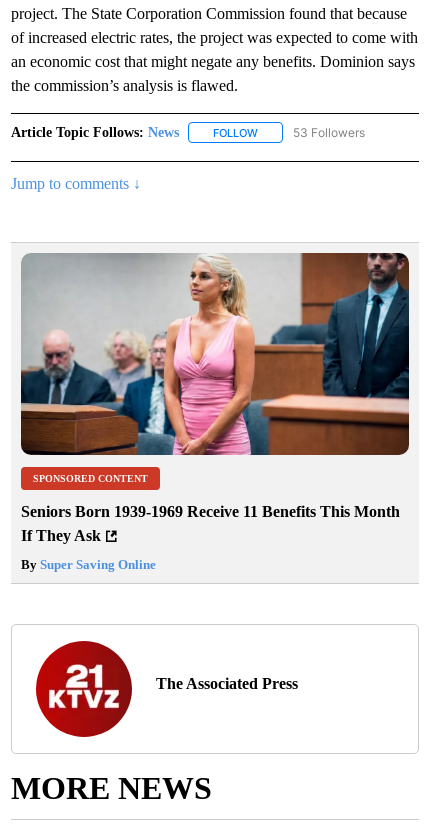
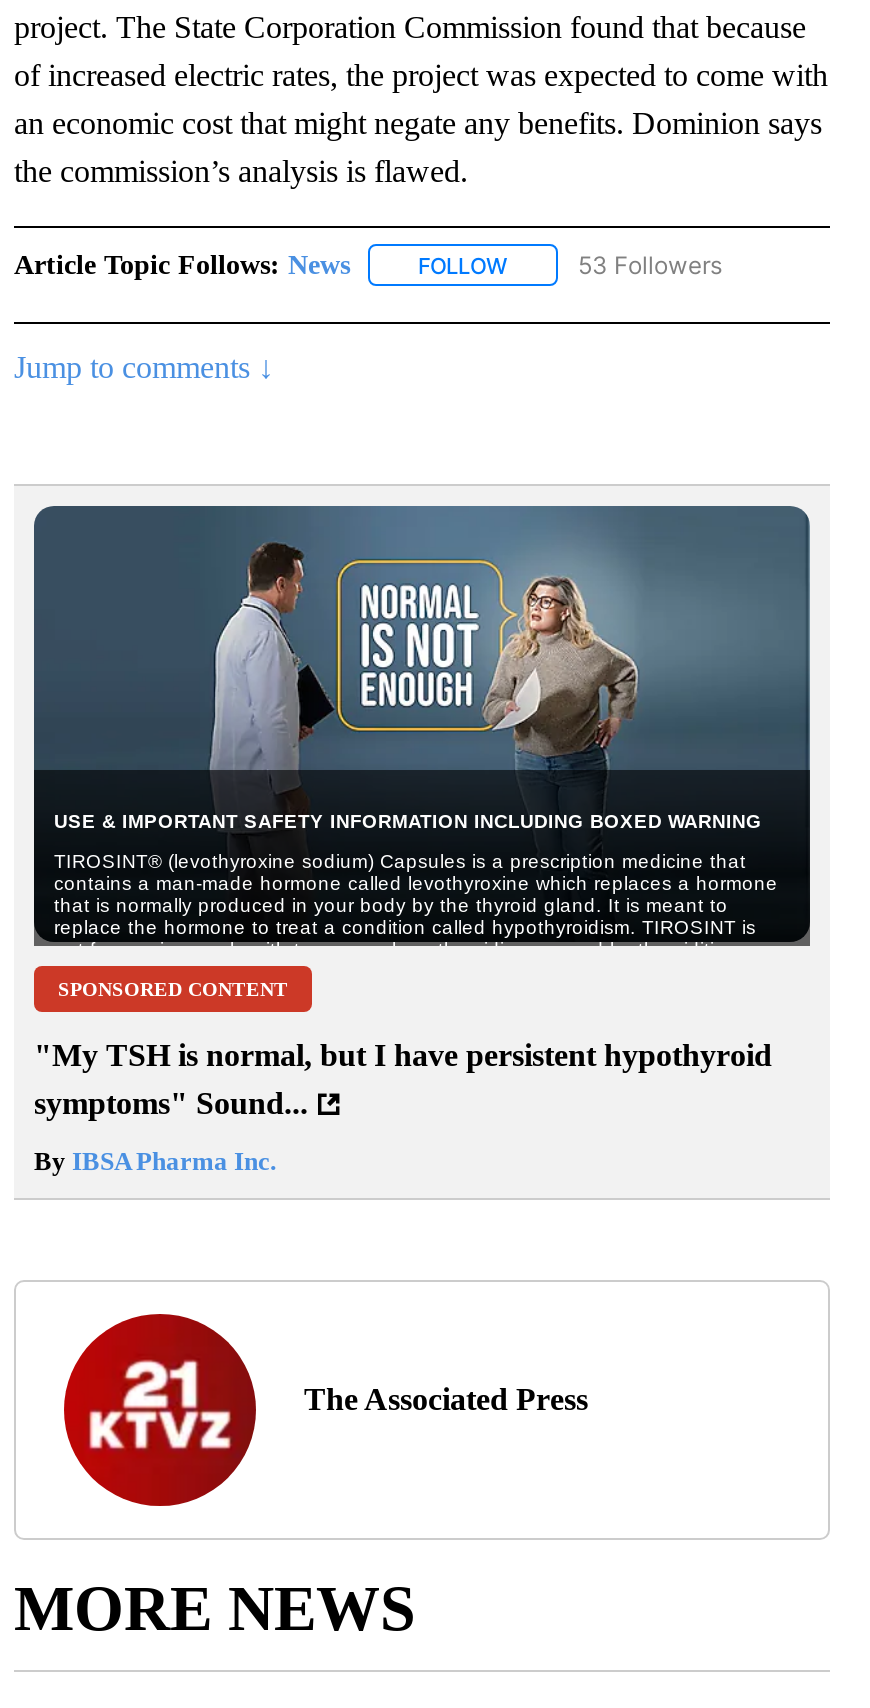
- [image]
+ [image]

- Seniors Born 1939-1969 Receive 11 Benefits This Month
- If They Ask
+ "My TSH is normal, but I have persistent hypothyroid
+ symptoms" Sound...

- By Super Saving Online
+ By IBSA Pharma Inc.
